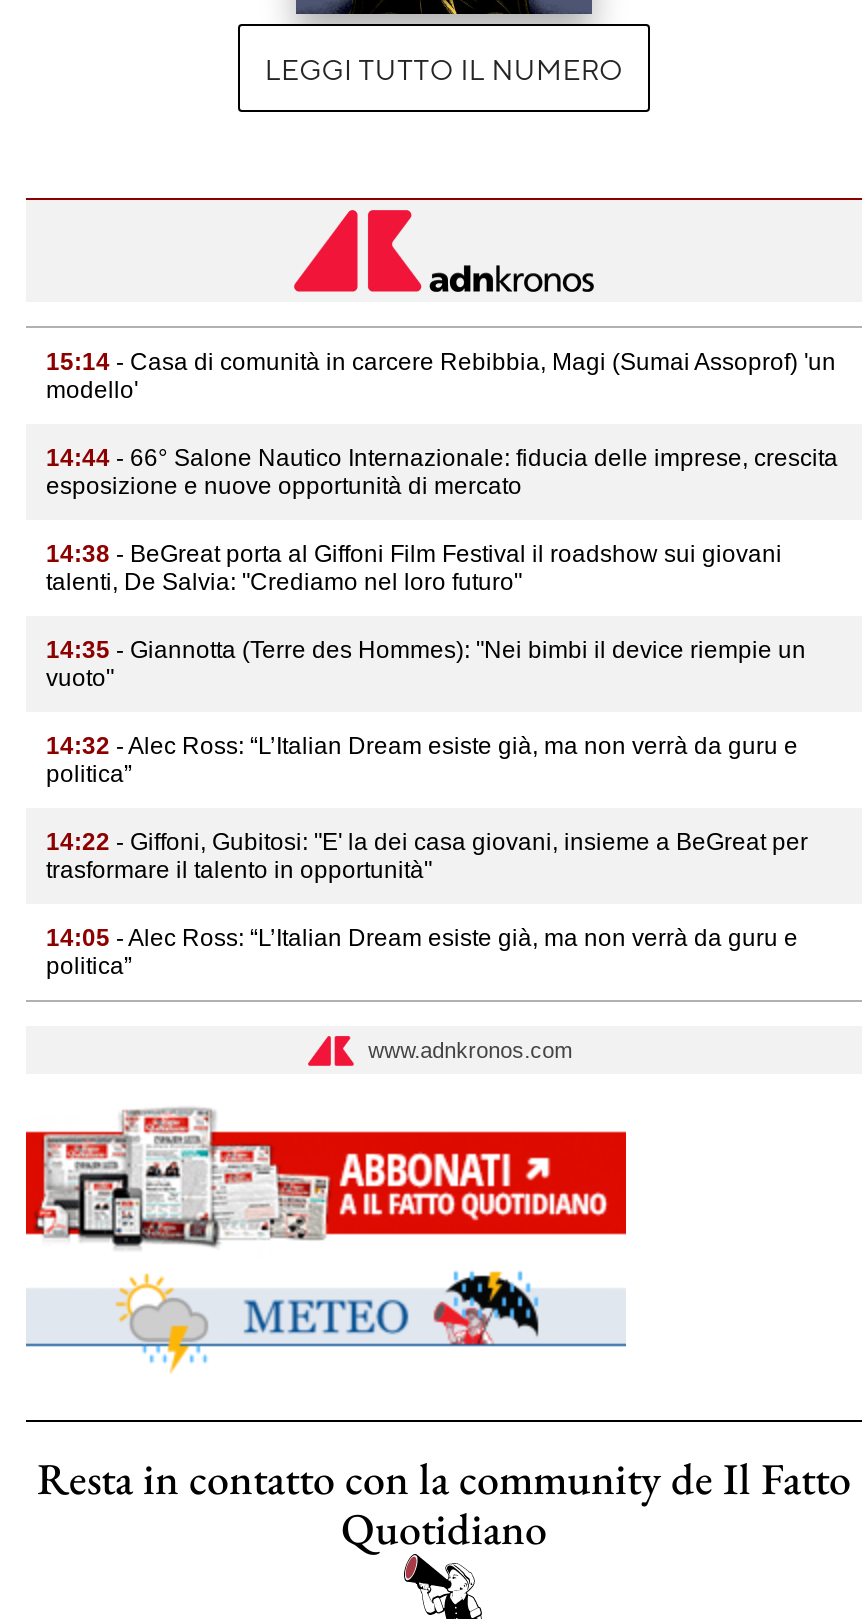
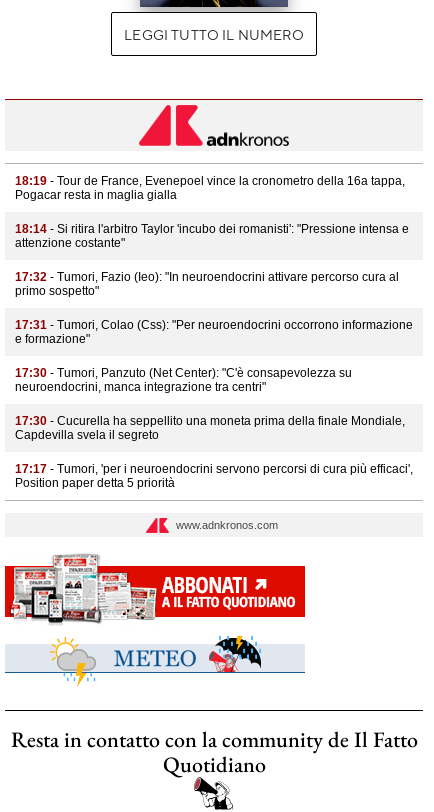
- 15:14 - Casa di comunità in carcere Rebibbia, Magi (Sumai Assoprof) 'un
- modello'
+ 18:19 - Tour de France, Evenepoel vince la cronometro della 16a tappa,
+ Pogacar resta in maglia gialla

- 14:44 - 66° Salone Nautico Internazionale: fiducia delle imprese, crescita
- esposizione e nuove opportunità di mercato
+ 18:14 - Si ritira l'arbitro Taylor 'incubo dei romanisti': "Pressione intensa e
+ attenzione costante"

- 14:38 - BeGreat porta al Giffoni Film Festival il roadshow sui giovani
- talenti, De Salvia: "Crediamo nel loro futuro"
+ 17:32 - Tumori, Fazio (Ieo): "In neuroendocrini attivare percorso cura al
+ primo sospetto"

- 14:35 - Giannotta (Terre des Hommes): "Nei bimbi il device riempie un
- vuoto"
+ 17:31 - Tumori, Colao (Css): "Per neuroendocrini occorrono informazione
+ e formazione"

- 14:32 - Alec Ross: “L’Italian Dream esiste già, ma non verrà da guru e
- politica”
+ 17:30 - Tumori, Panzuto (Net Center): "C'è consapevolezza su
+ neuroendocrini, manca integrazione tra centri"

- 14:22 - Giffoni, Gubitosi: "E' la dei casa giovani, insieme a BeGreat per
- trasformare il talento in opportunità"
+ 17:30 - Cucurella ha seppellito una moneta prima della finale Mondiale,
+ Capdevilla svela il segreto

- 14:05 - Alec Ross: “L’Italian Dream esiste già, ma non verrà da guru e
- politica”
+ 17:17 - Tumori, 'per i neuroendocrini servono percorsi di cura più efficaci',
+ Position paper detta 5 priorità
